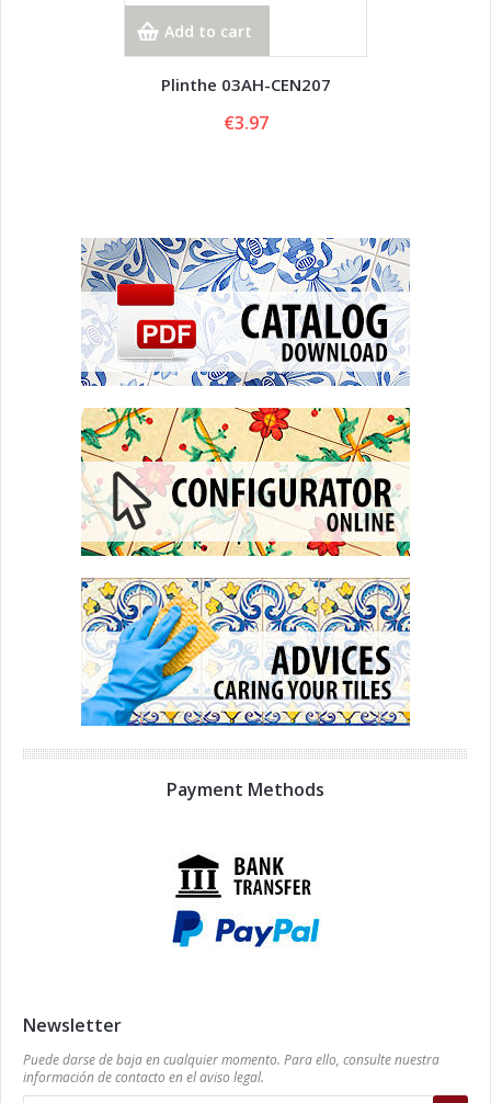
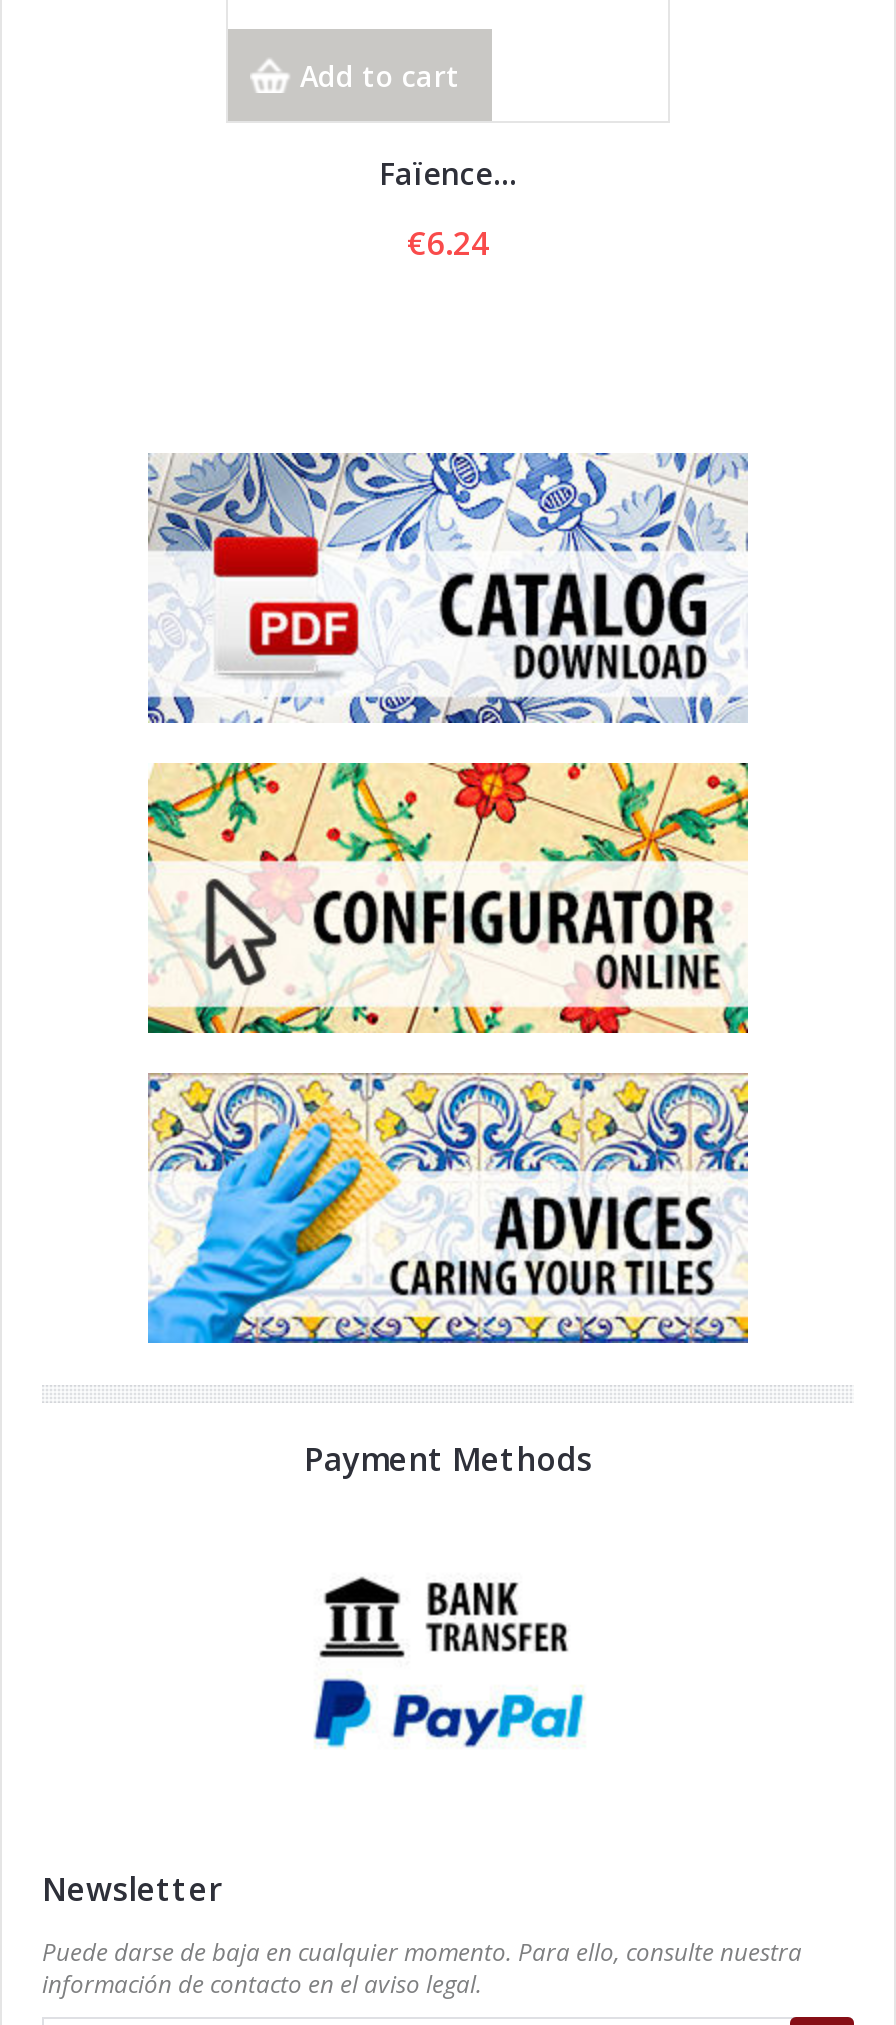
- Plinthe 03AH-CEN207
+ Faïence...

- €3.97
+ €6.24
